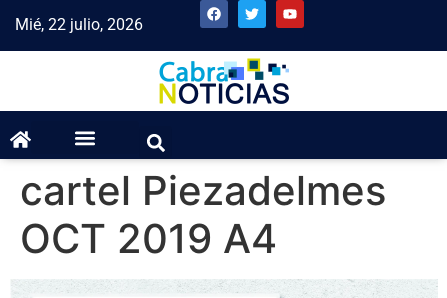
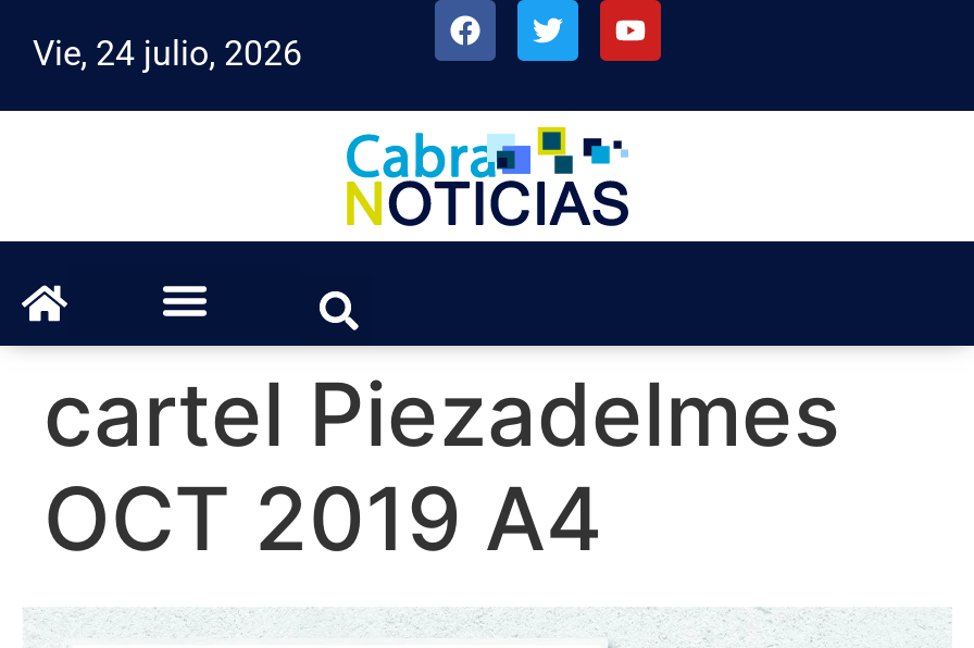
- Mié, 22 julio, 2026
+ Vie, 24 julio, 2026
